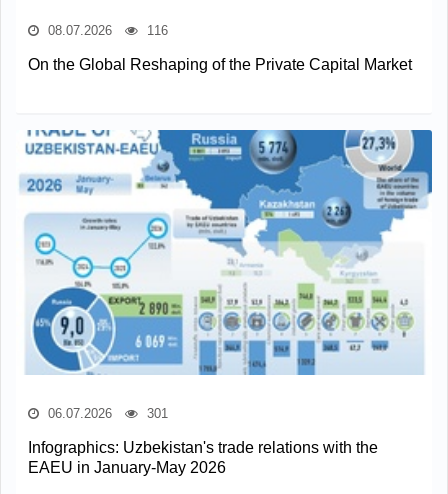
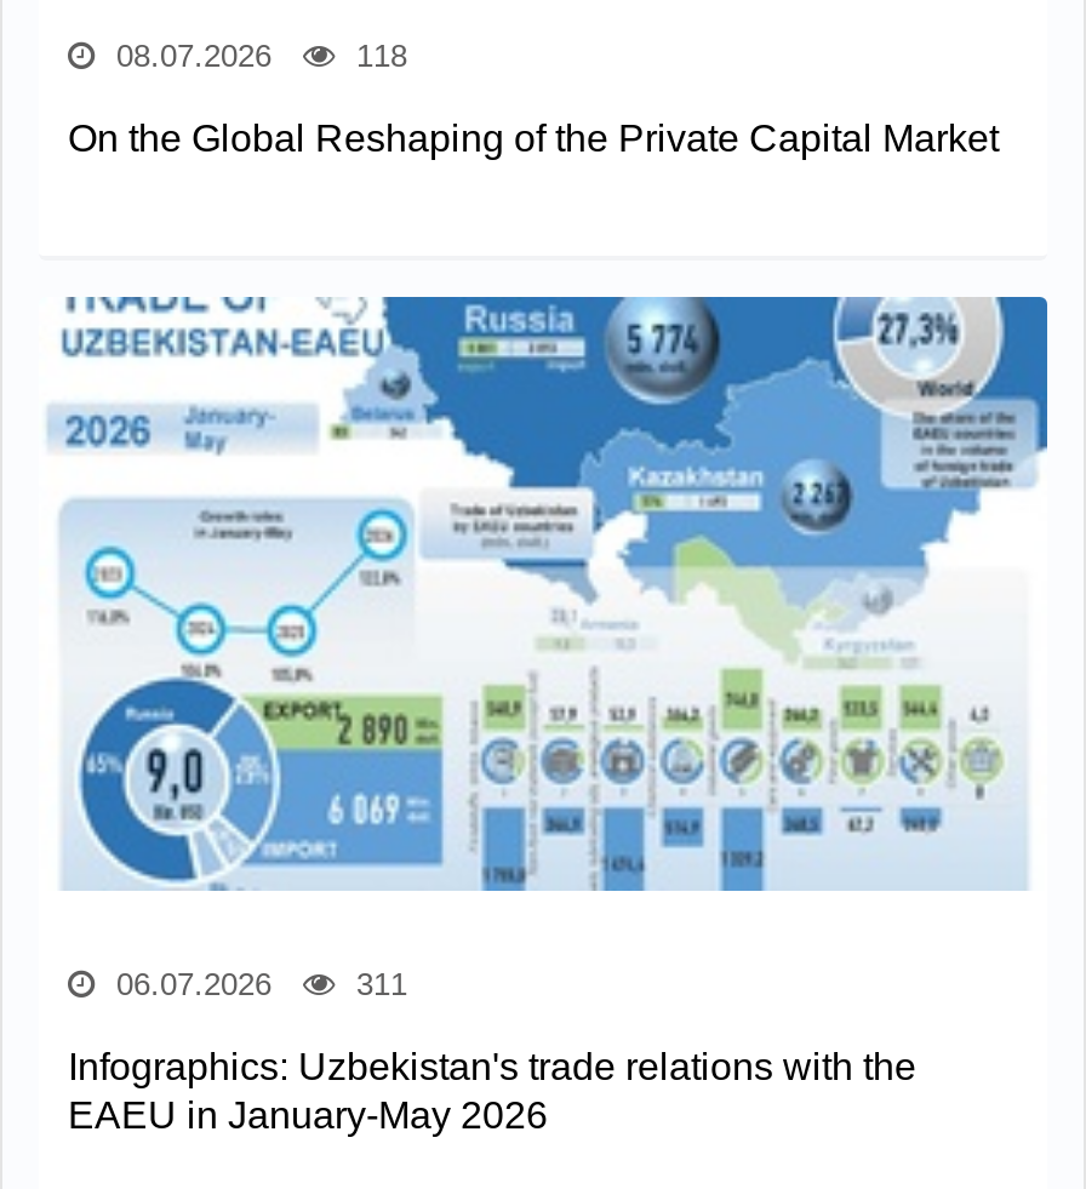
- 116
+ 118

- 301
+ 311
